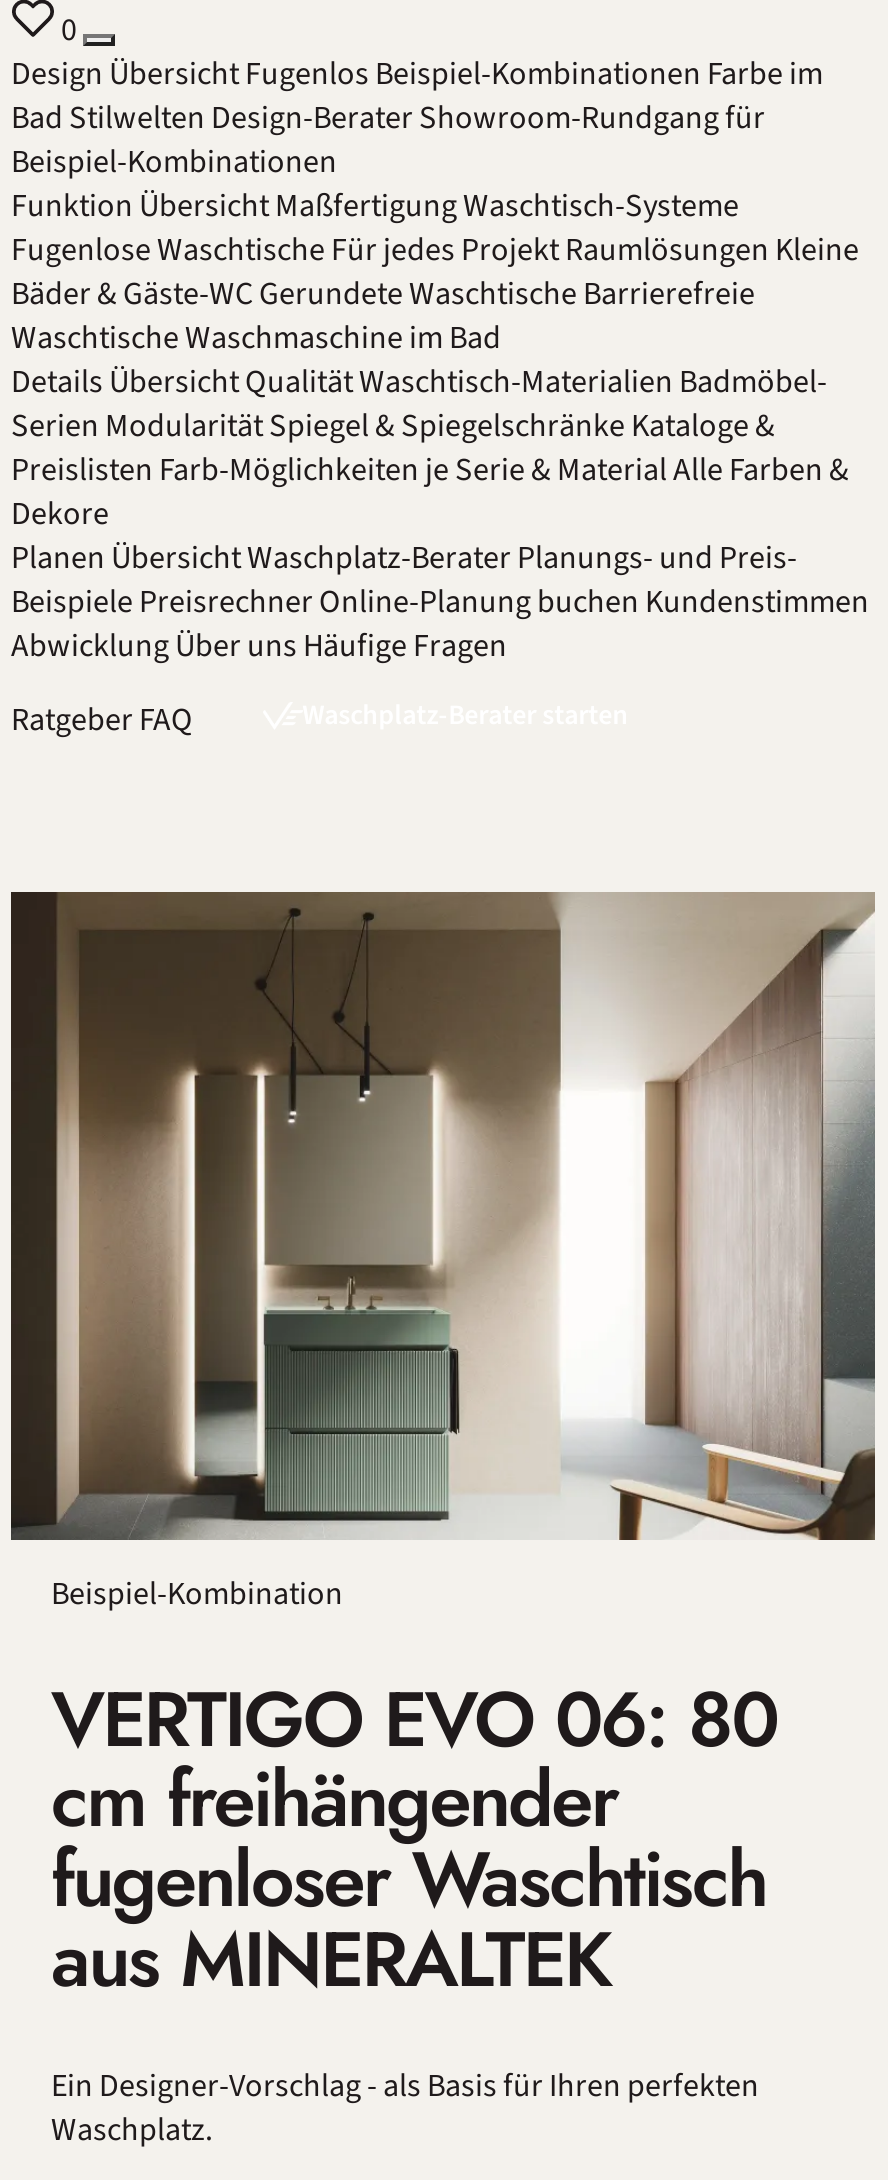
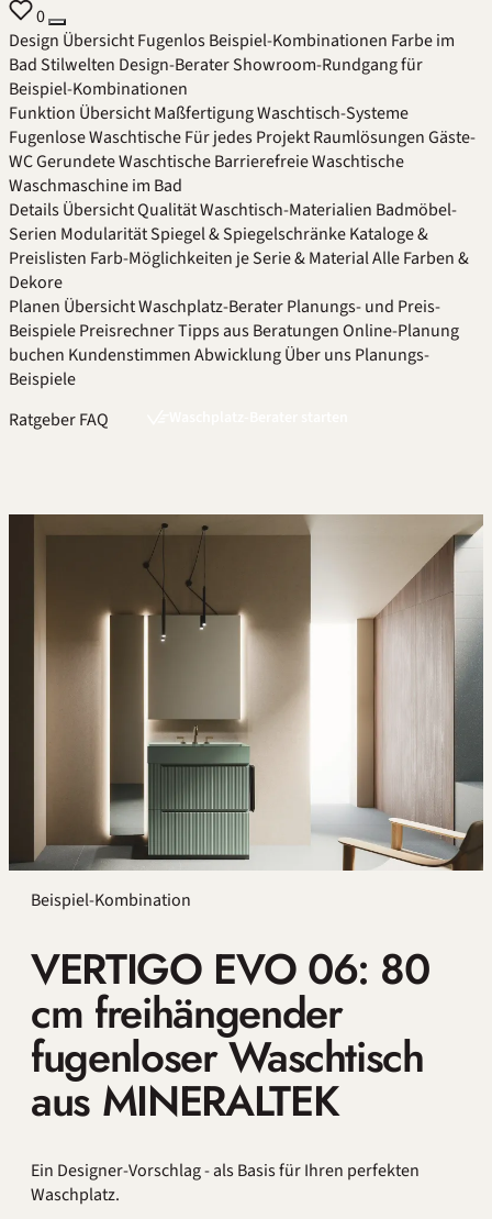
- Fugenlose Waschtische Für jedes Projekt Raumlösungen Kleine
- Bäder & Gäste-WC Gerundete Waschtische Barrierefreie
- Waschtische Waschmaschine im Bad
+ Fugenlose Waschtische Für jedes Projekt Raumlösungen Gäste-
+ WC Gerundete Waschtische Barrierefreie Waschtische
+ Waschmaschine im Bad

- Beispiele Preisrechner Online-Planung buchen Kundenstimmen
- Abwicklung Über uns Häufige Fragen
+ Beispiele Preisrechner Tipps aus Beratungen Online-Planung
+ buchen Kundenstimmen Abwicklung Über uns Planungs-
+ Beispiele
